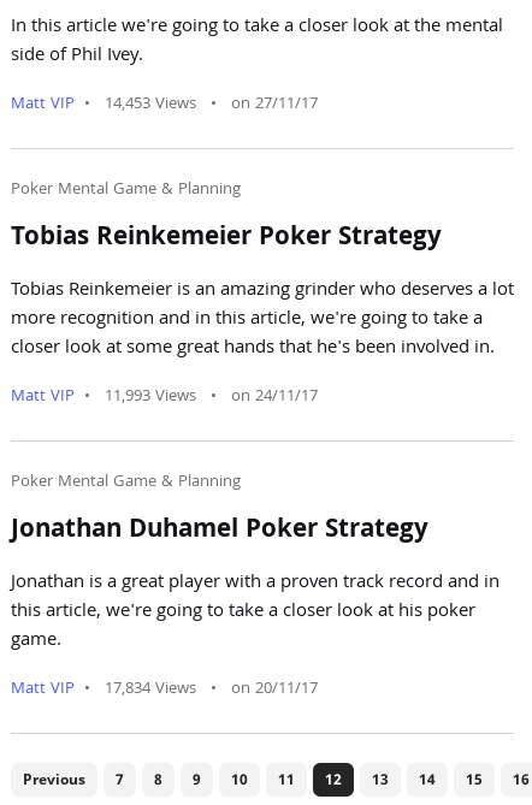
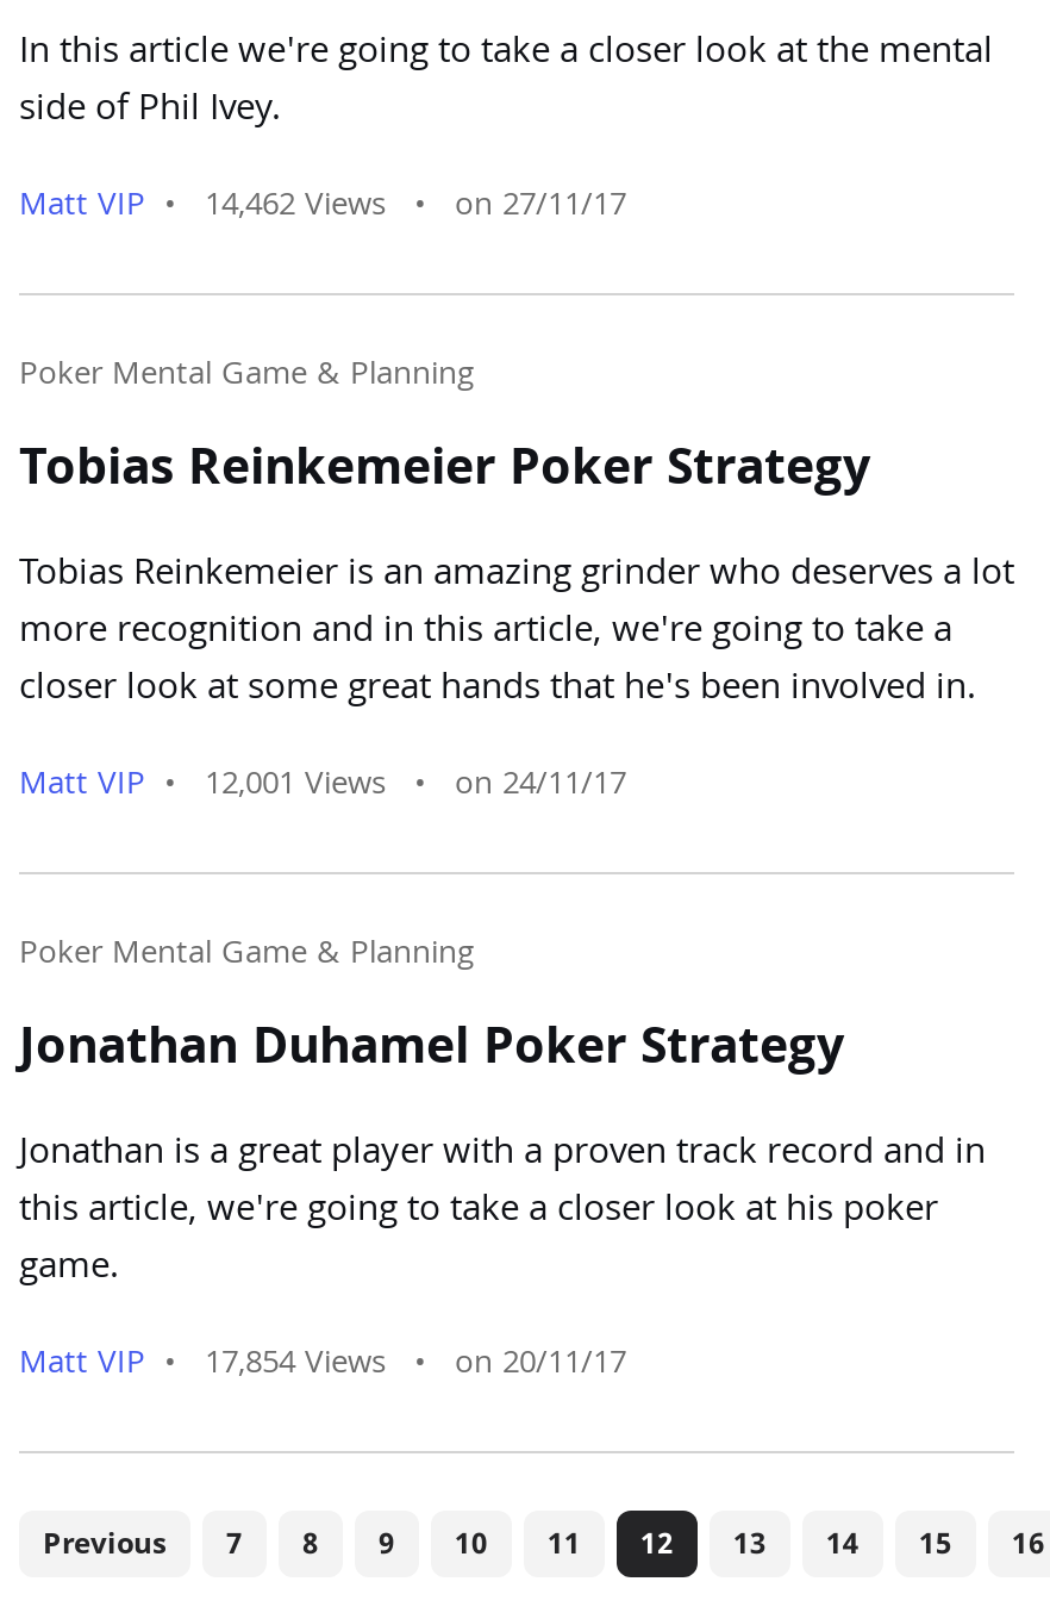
- Matt VIP • 14,453 Views • on 27/11/17
+ Matt VIP • 14,462 Views • on 27/11/17

- Matt VIP • 11,993 Views • on 24/11/17
+ Matt VIP • 12,001 Views • on 24/11/17

- Matt VIP • 17,834 Views • on 20/11/17
+ Matt VIP • 17,854 Views • on 20/11/17
